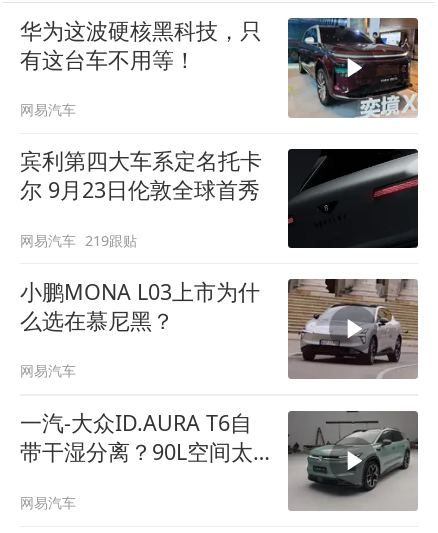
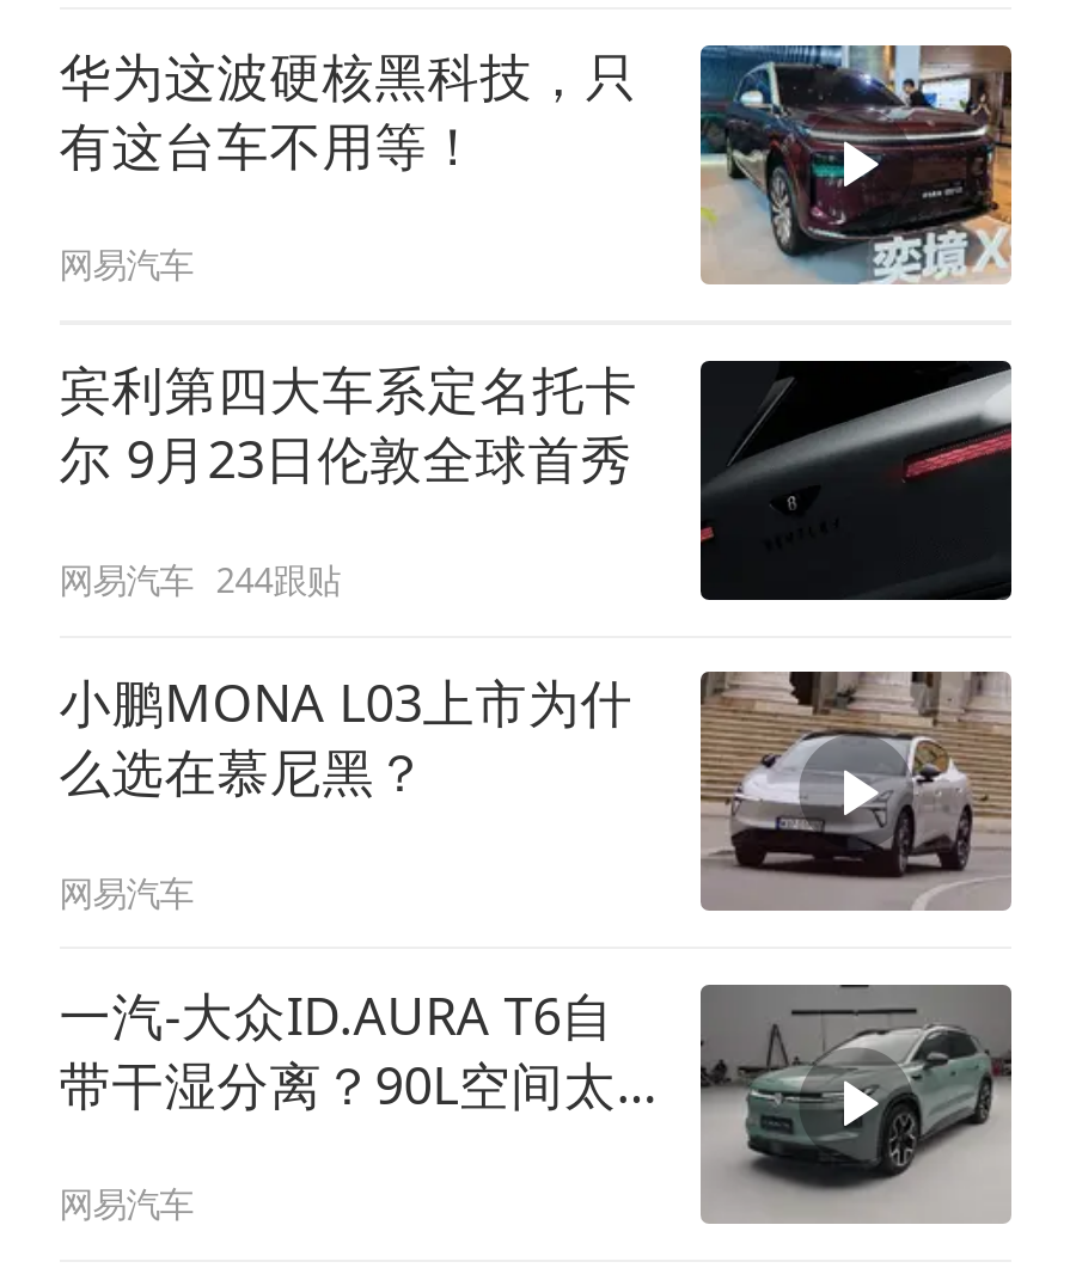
- 网易汽车 219跟贴
+ 网易汽车 244跟贴
